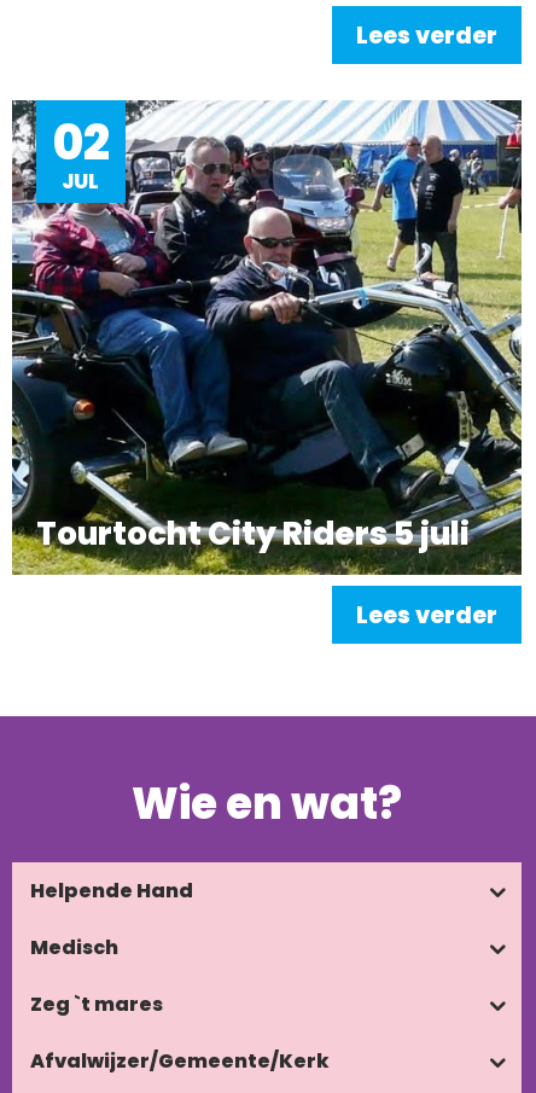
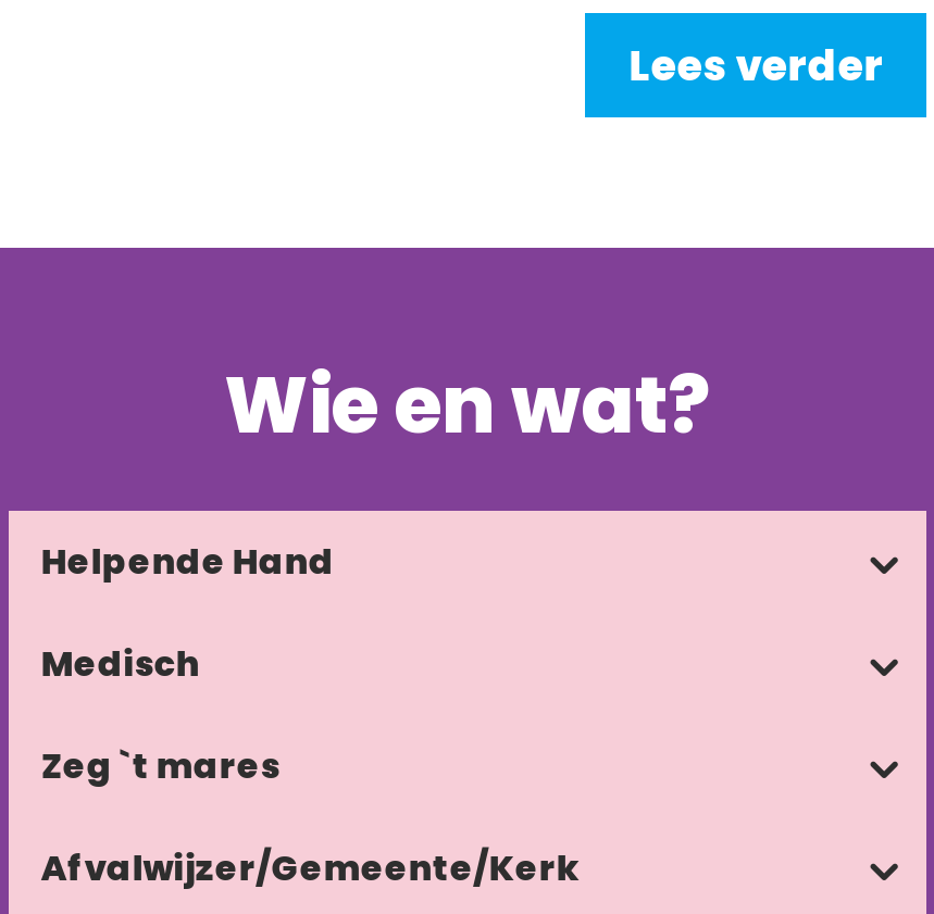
- [image]
- 02
- JUL

- Tourtocht City Riders 5 juli
- Lees verder
